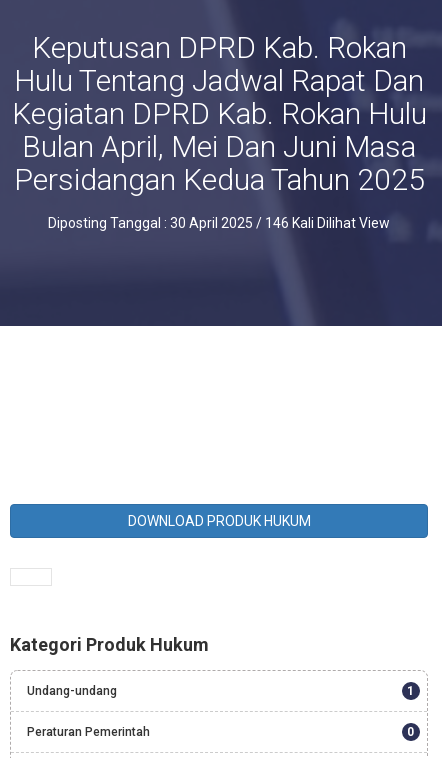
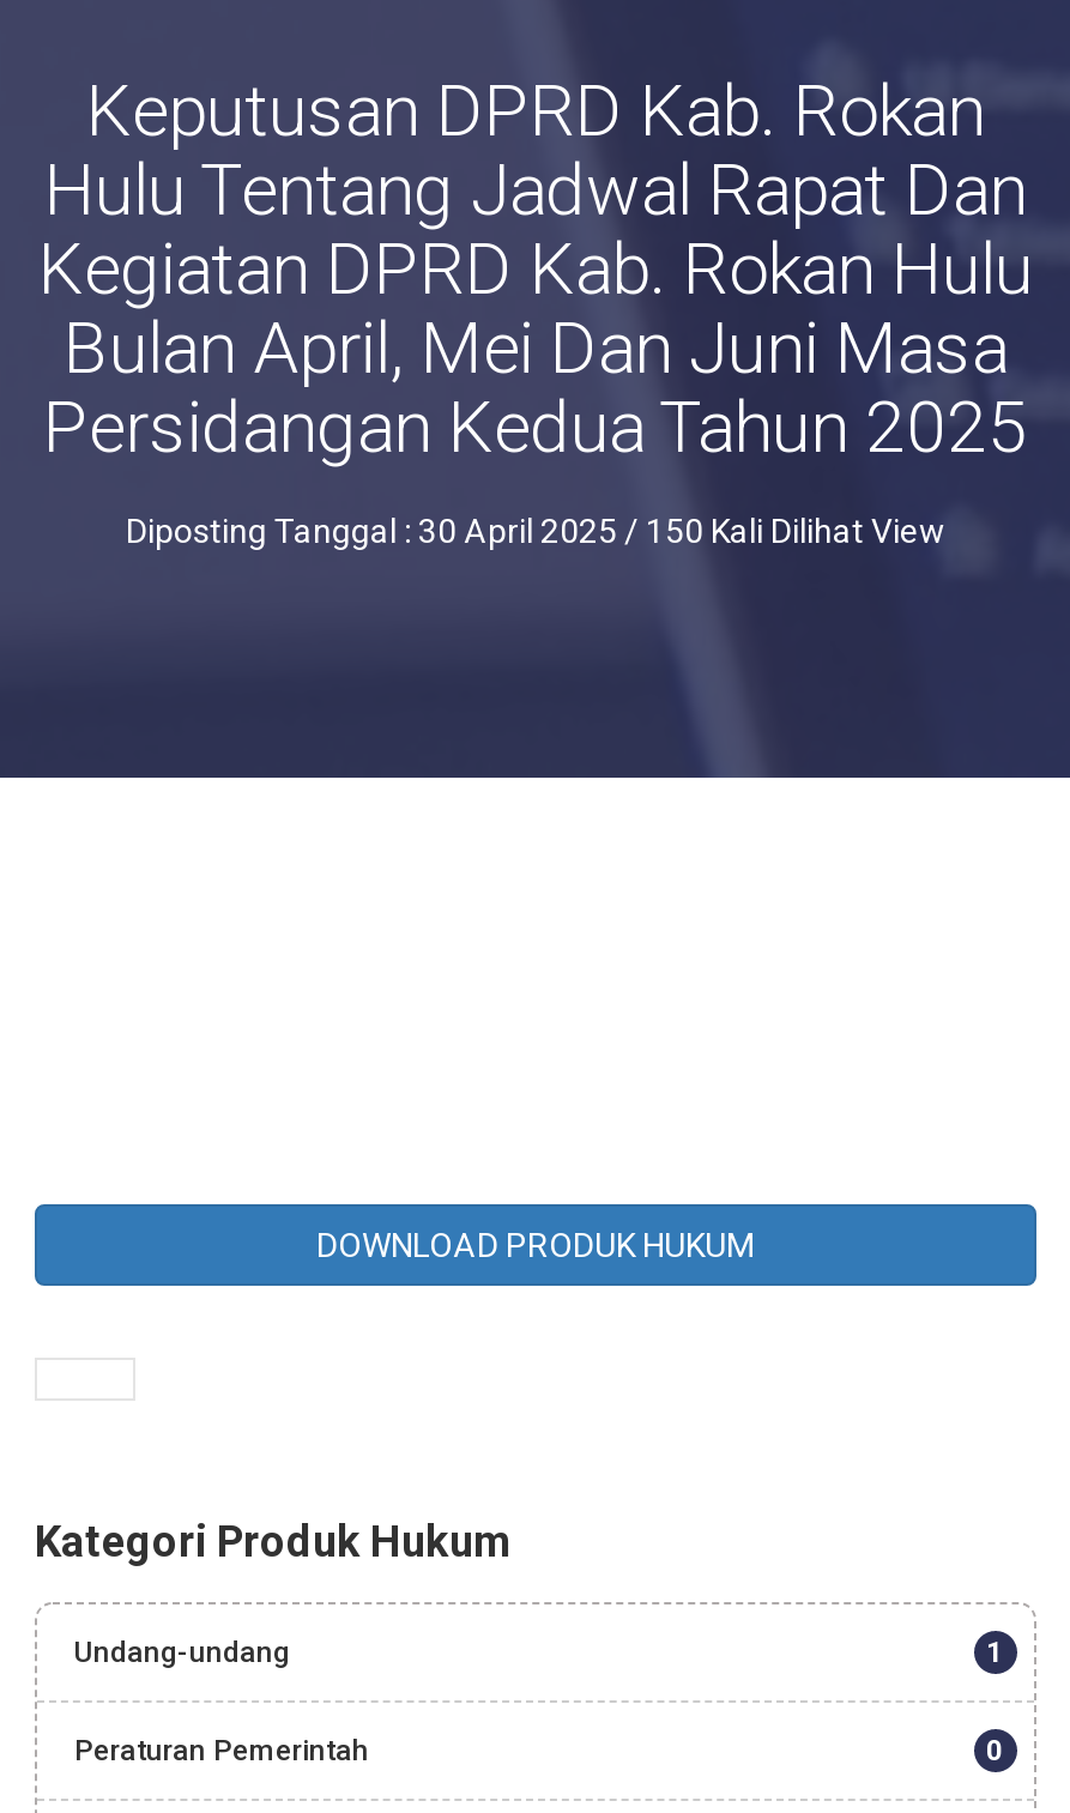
- Diposting Tanggal : 30 April 2025 / 146 Kali Dilihat View
+ Diposting Tanggal : 30 April 2025 / 150 Kali Dilihat View
